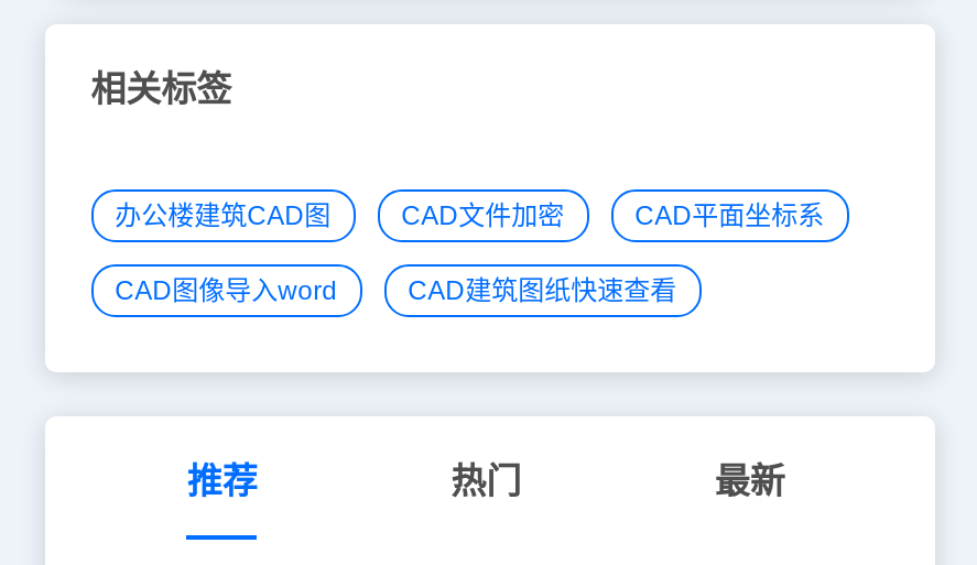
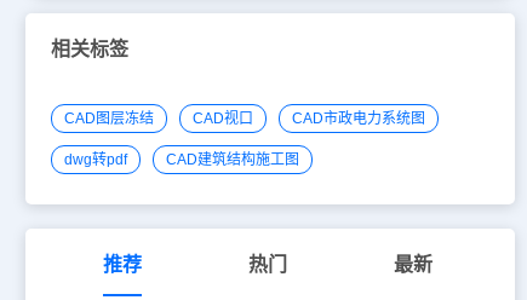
- 办公楼建筑CAD图
- CAD文件加密
- CAD平面坐标系
+ CAD图层冻结
+ CAD视口
+ CAD市政电力系统图

- CAD图像导入word
- CAD建筑图纸快速查看
+ dwg转pdf
+ CAD建筑结构施工图
